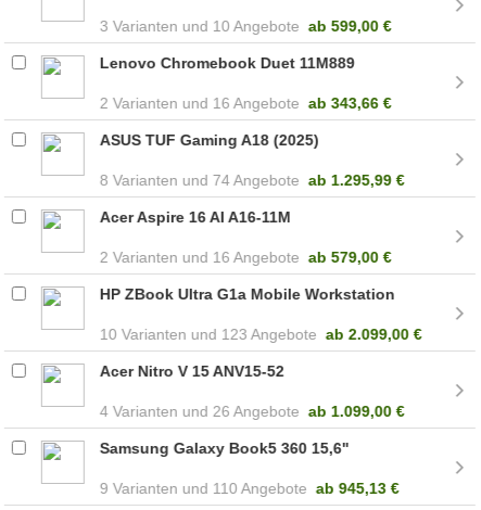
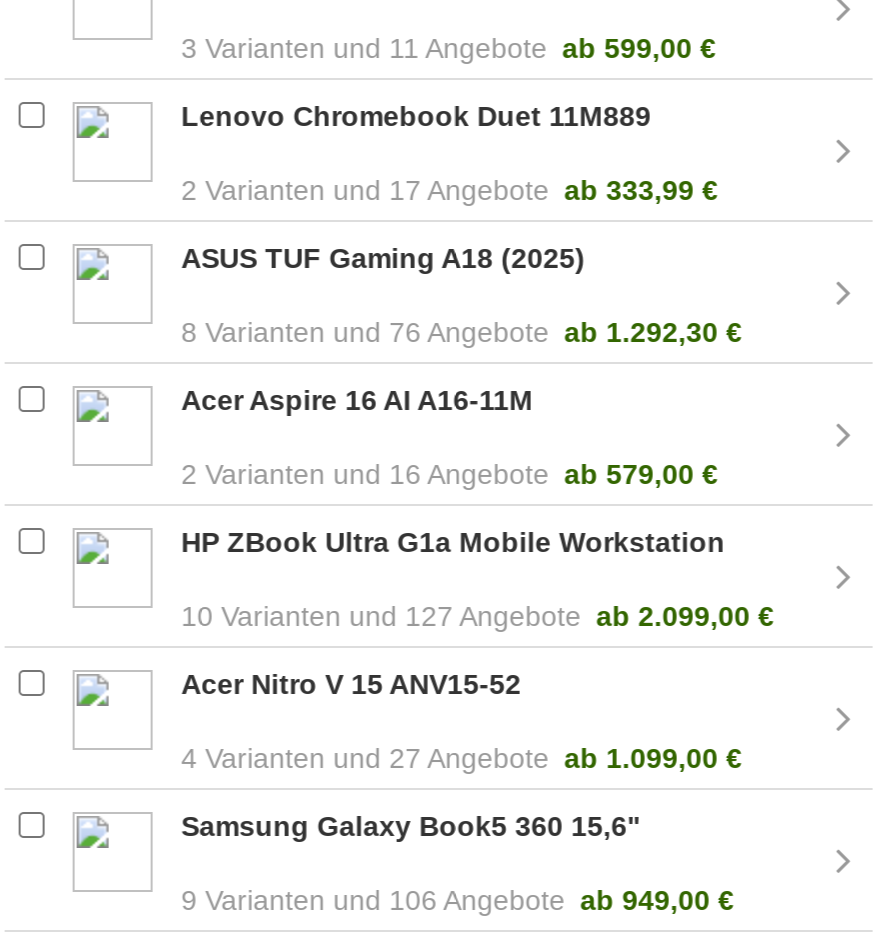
- 10 Angebote ab 599,00 €
+ 11 Angebote ab 599,00 €

- 16 Angebote ab 343,66 €
+ 17 Angebote ab 333,99 €

- 74 Angebote ab 1.295,99 €
+ 76 Angebote ab 1.292,30 €

- 123 Angebote ab 2.099,00 €
+ 127 Angebote ab 2.099,00 €

- 26 Angebote ab 1.099,00 €
+ 27 Angebote ab 1.099,00 €

- 110 Angebote ab 945,13 €
+ 106 Angebote ab 949,00 €
